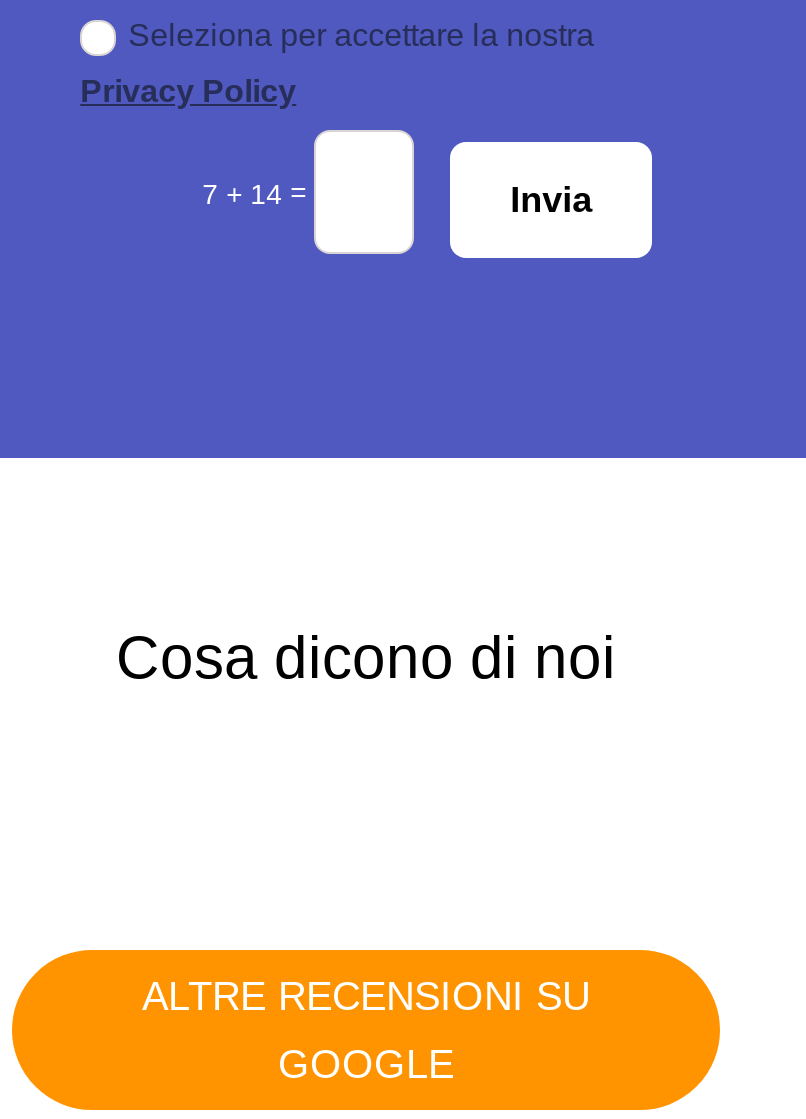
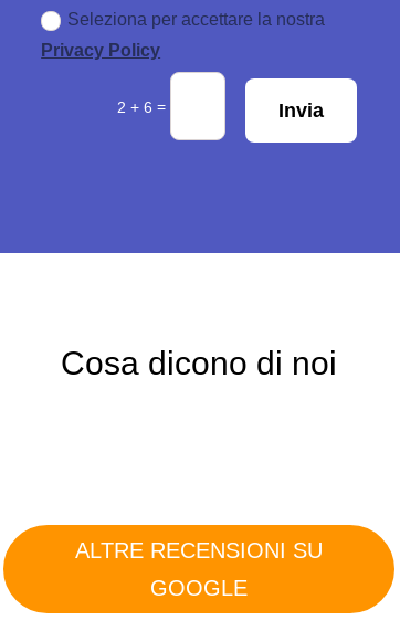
- 7 + 14 =
+ 2 + 6 =
